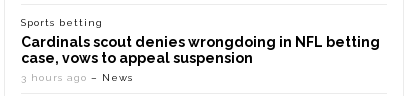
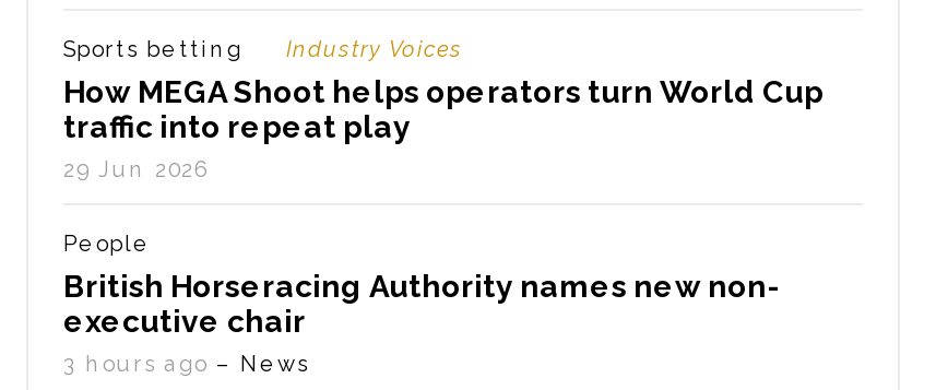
- Cardinals scout denies wrongdoing in NFL betting
- case, vows to appeal suspension
+ Industry Voices
+ How MEGA Shoot helps operators turn World Cup
+ traffic into repeat play
+ 29 Jun 2026
+ People
+ British Horseracing Authority names new non-
+ executive chair
